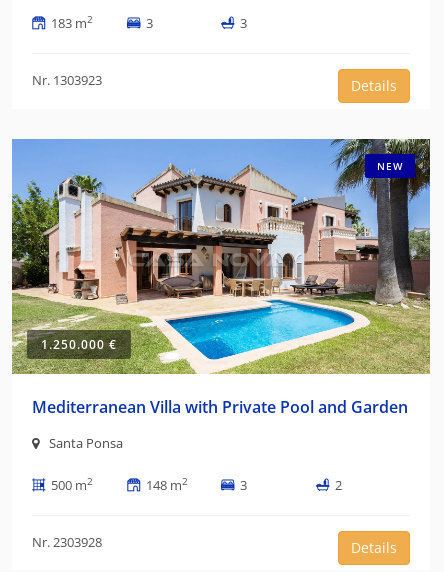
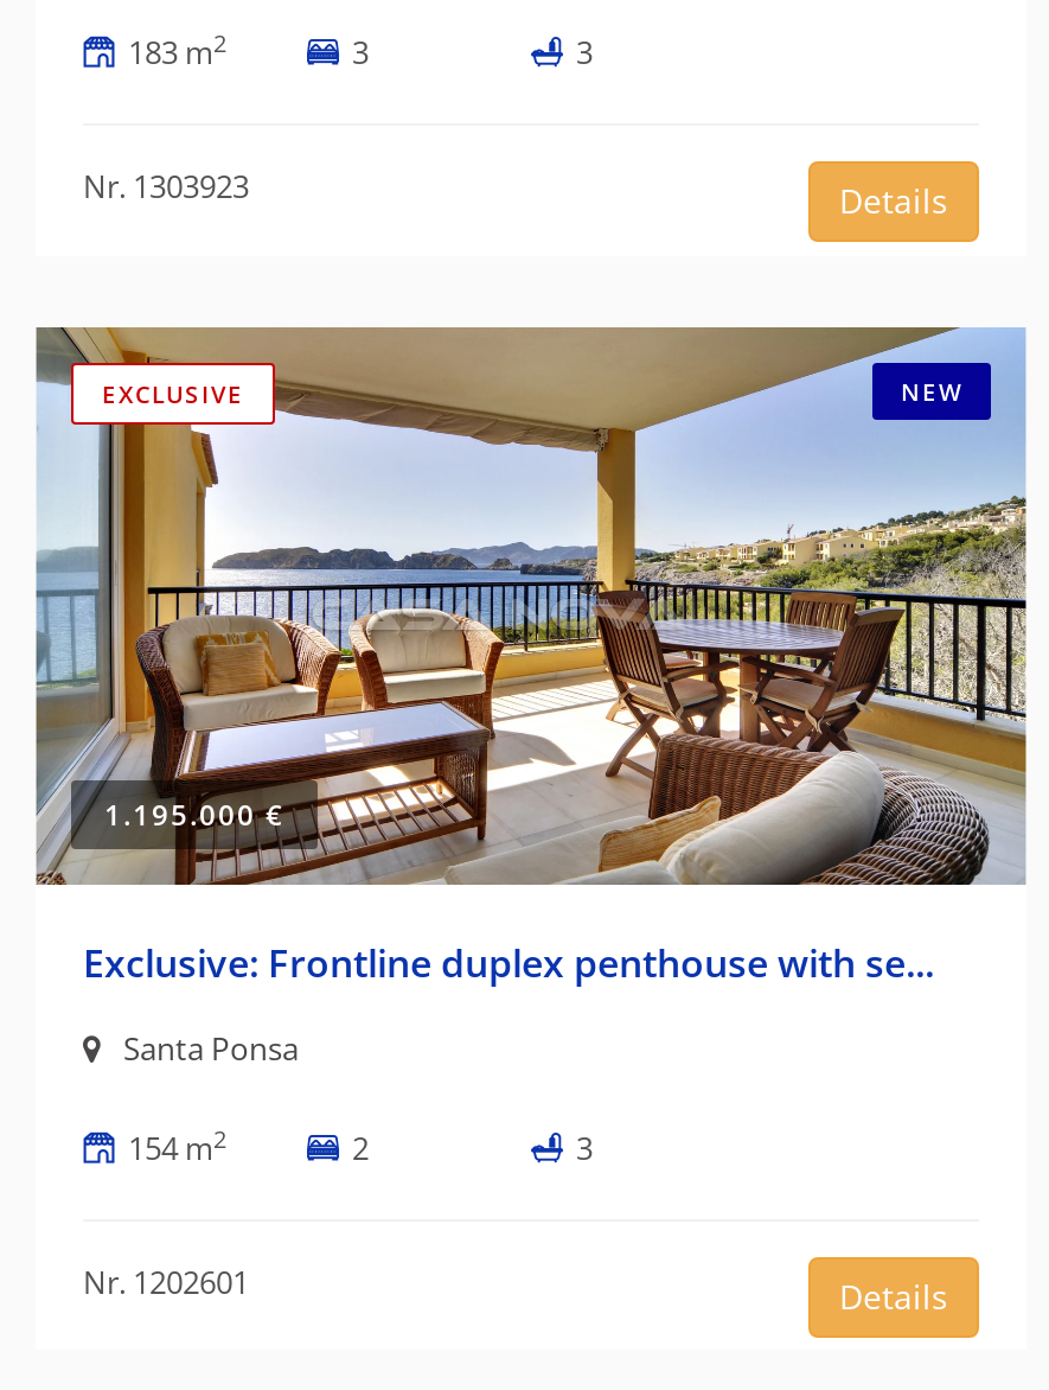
- [image]
- 1.250.000 €
+ [image]
+ 1.195.000 €

+ EXCLUSIVE

- Mediterranean Villa with Private Pool and Garden
+ Exclusive: Frontline duplex penthouse with se...

- 2
- Nr. 2303928
+ Nr. 1202601

- 500 m2
- 148 m2
+ 154 m2
+ 2
